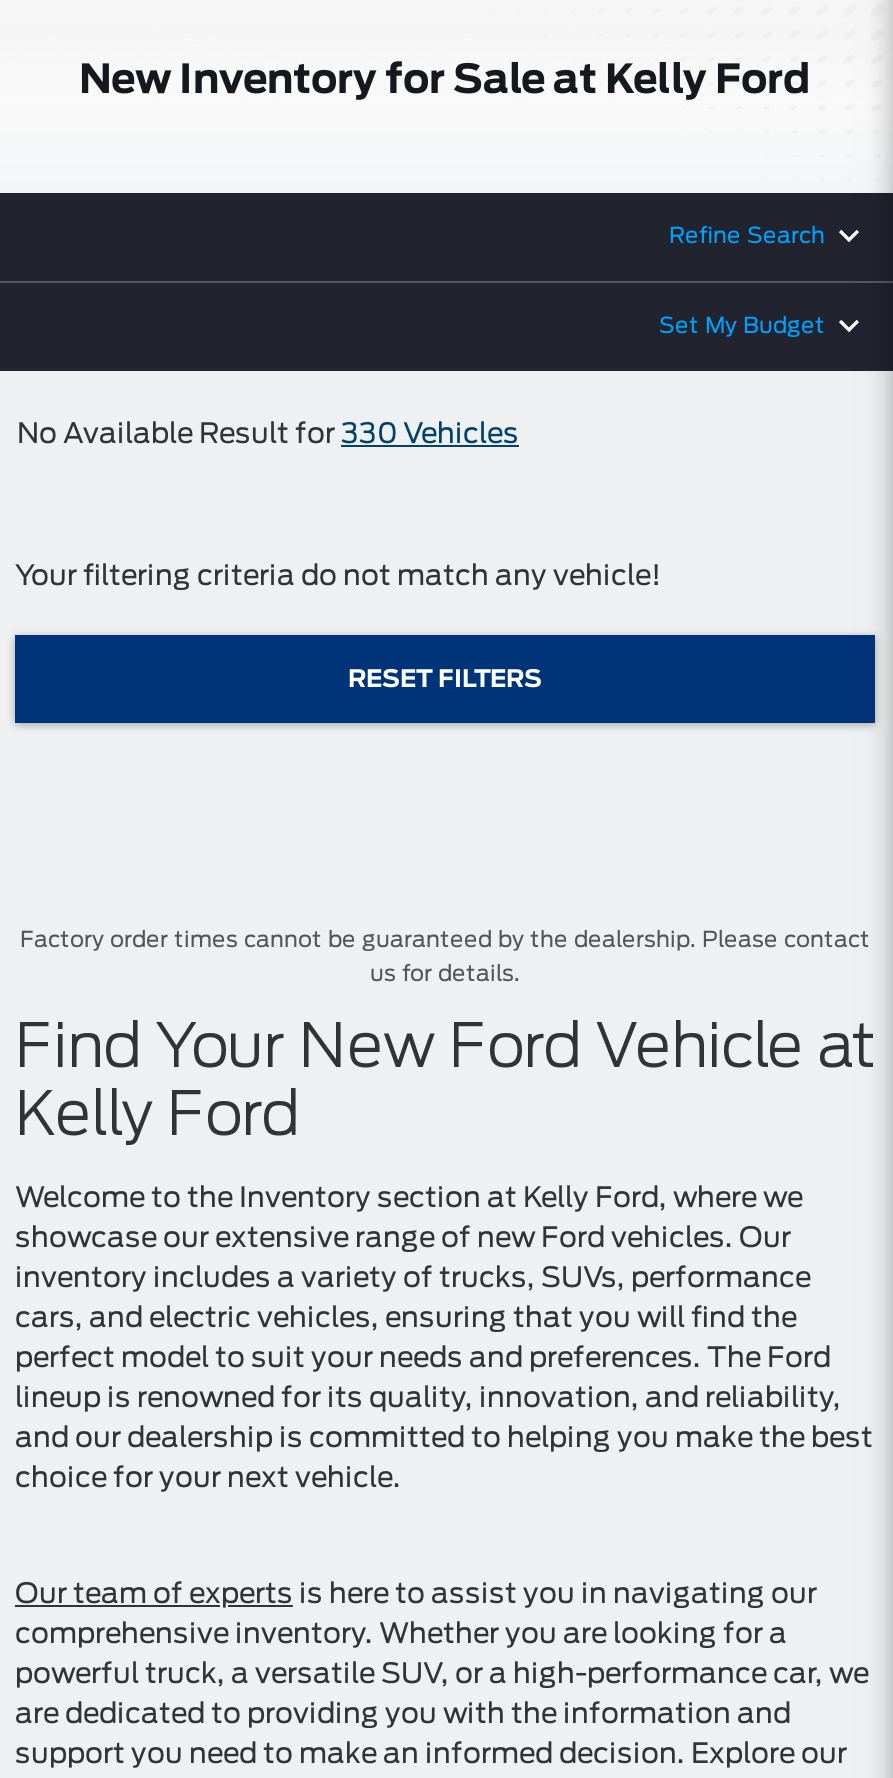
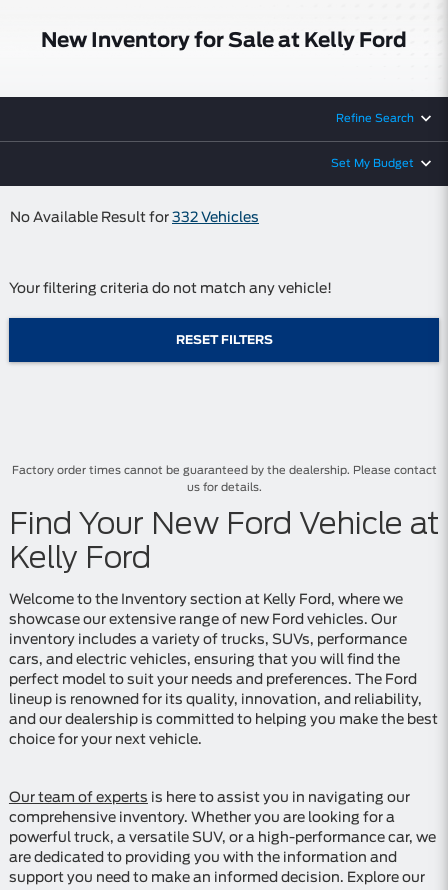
- No Available Result for 330 Vehicles
+ No Available Result for 332 Vehicles
